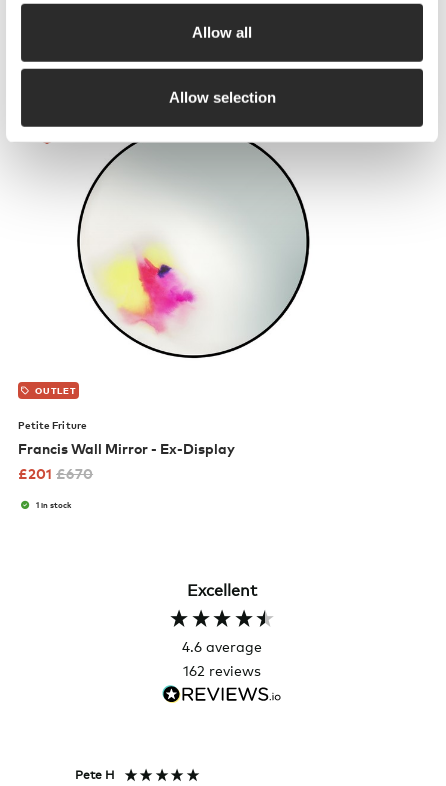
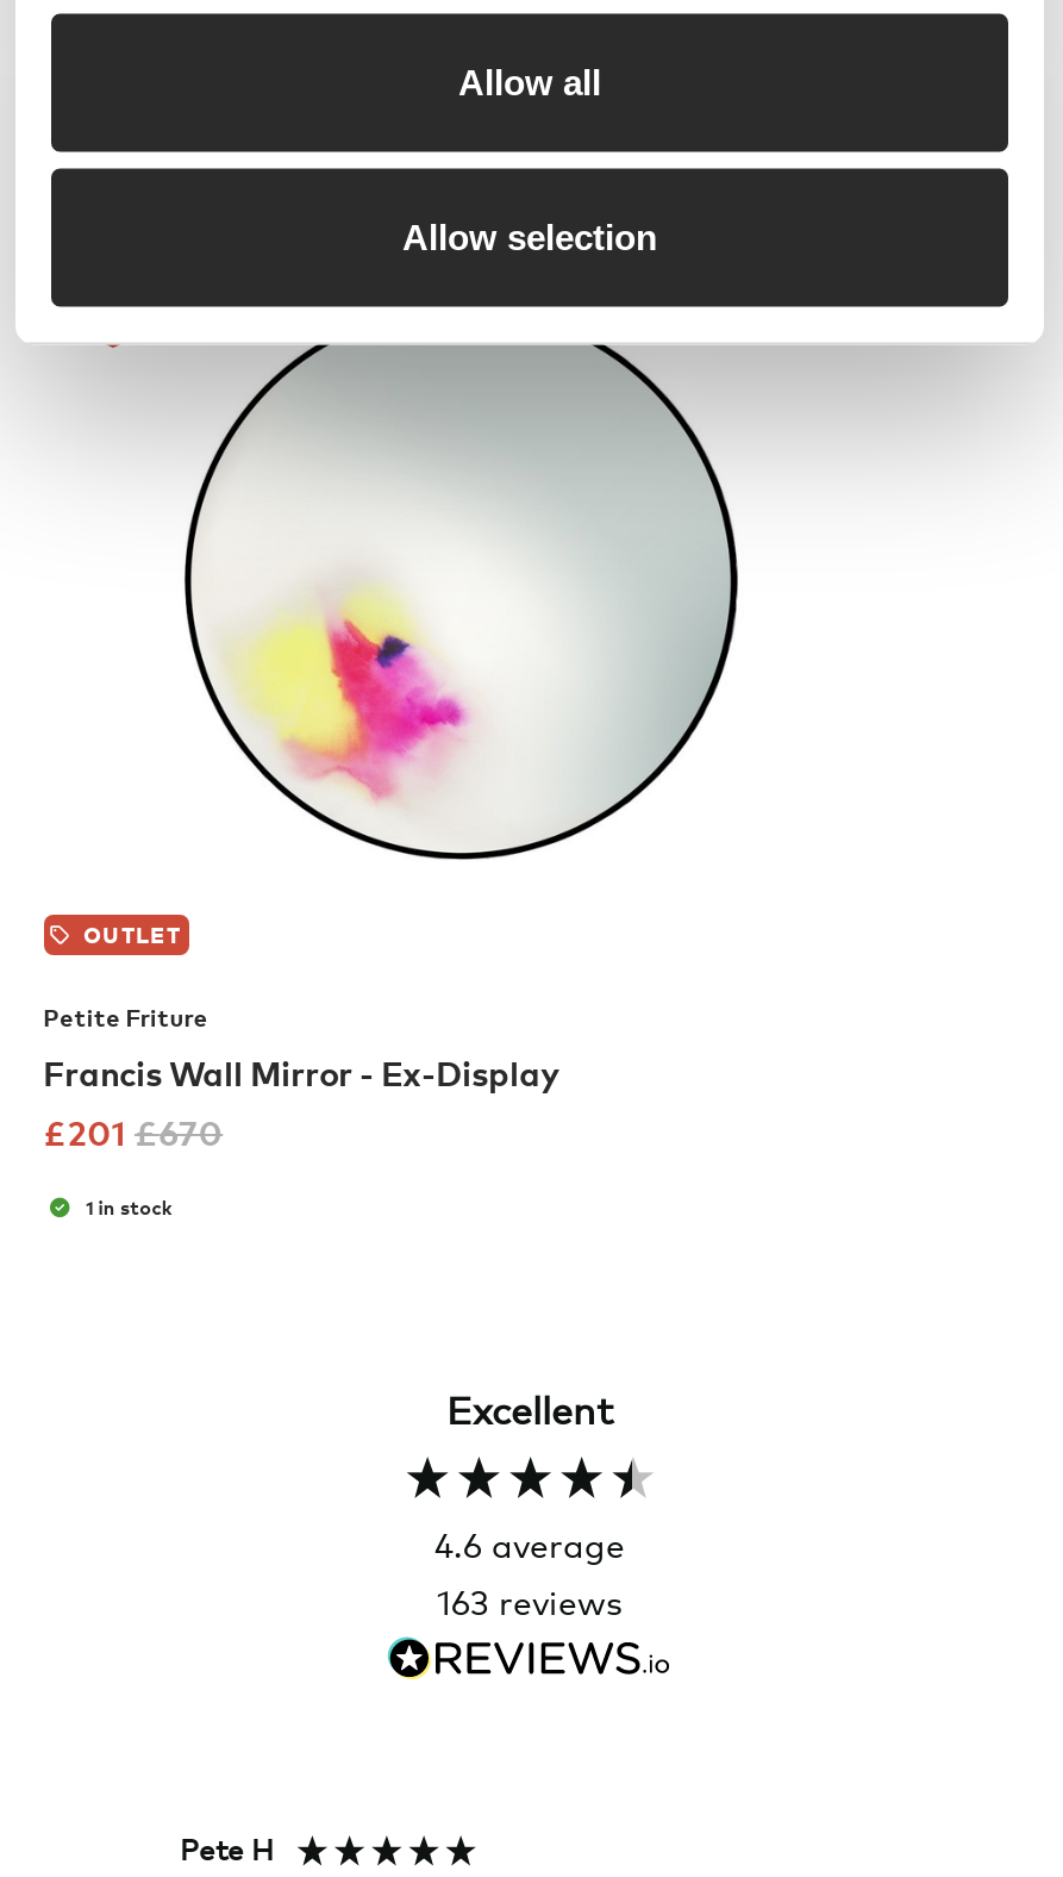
- 162 reviews
+ 163 reviews
